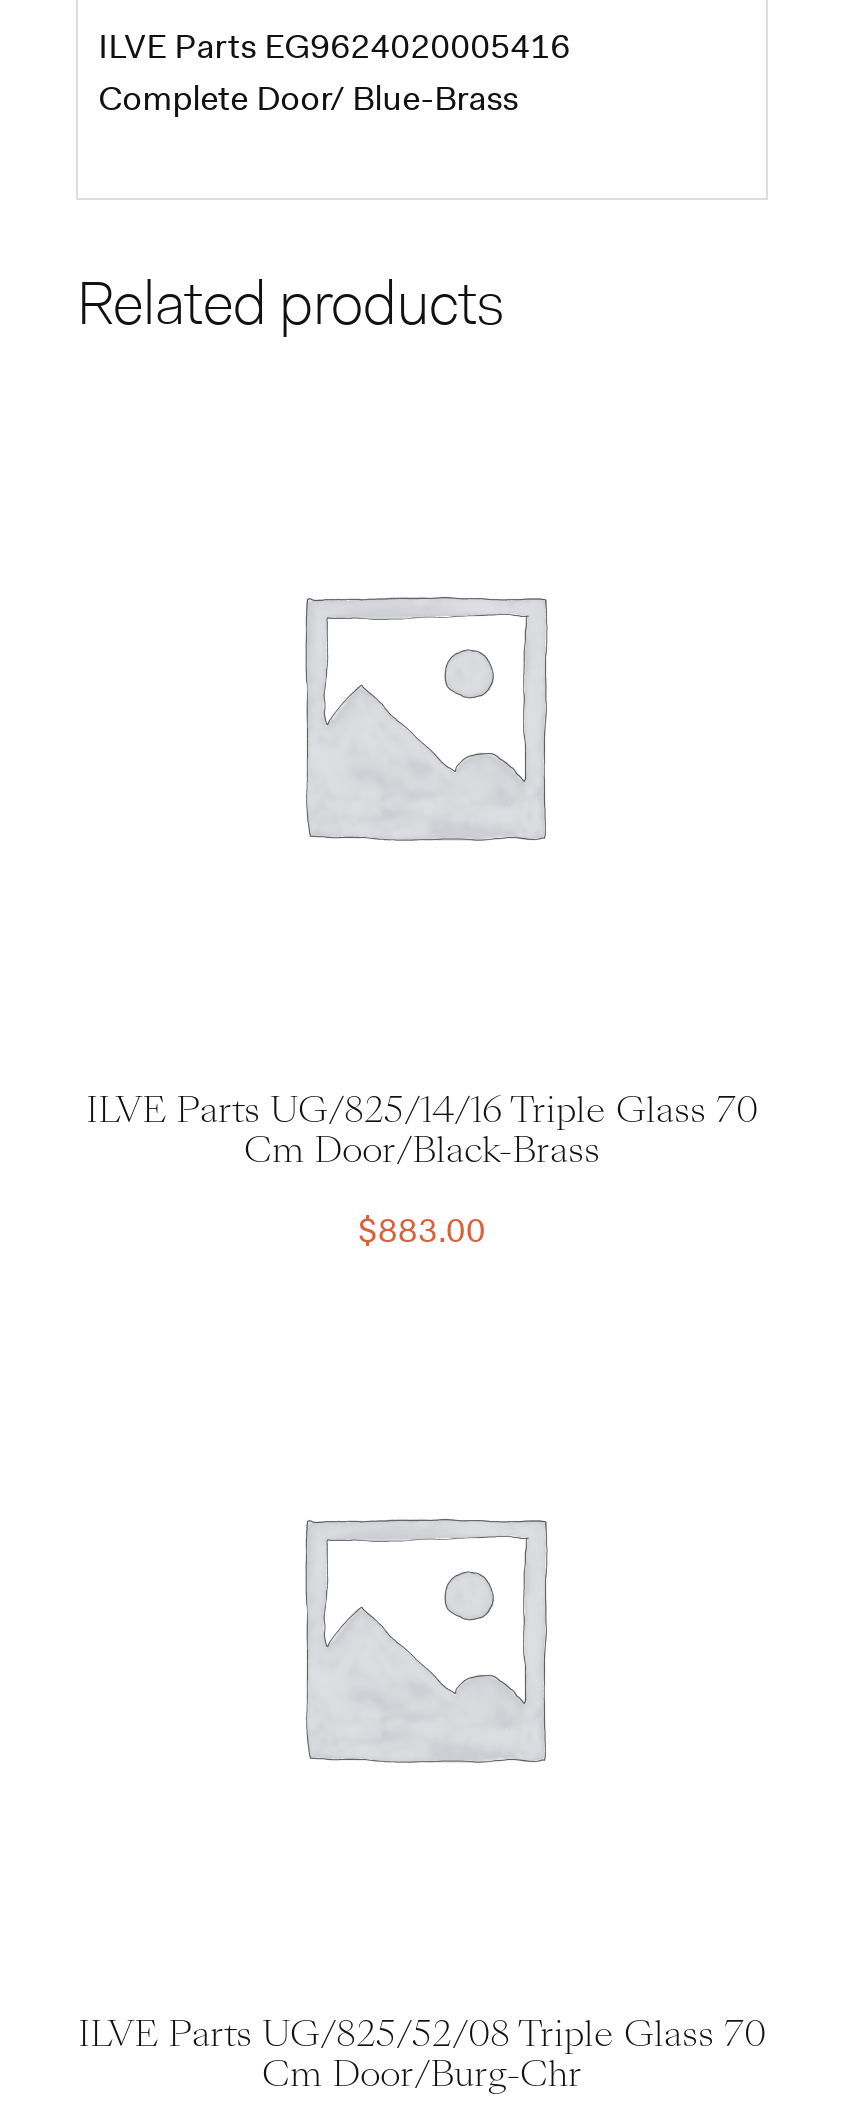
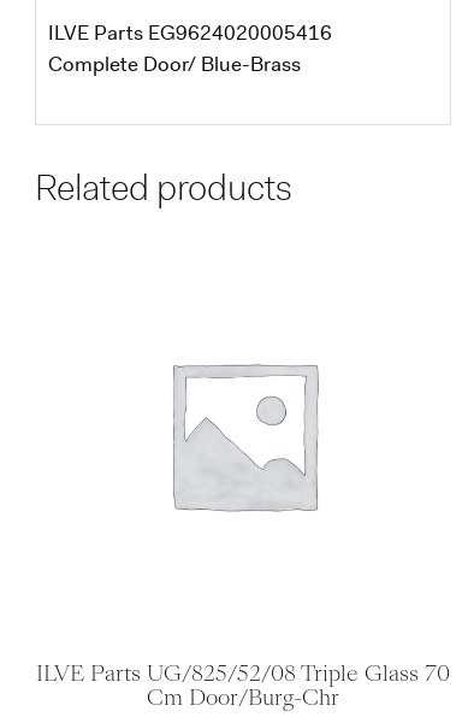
- ILVE Parts UG/825/14/16 Triple Glass 70
- Cm Door/Black-Brass
- $883.00
